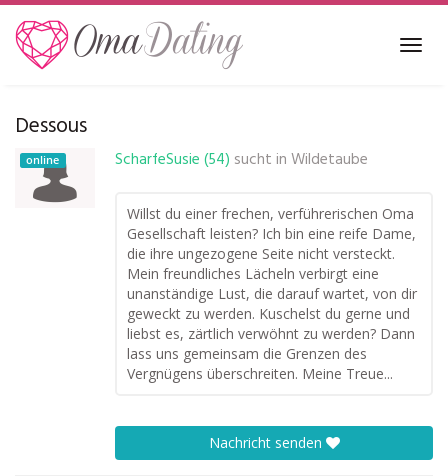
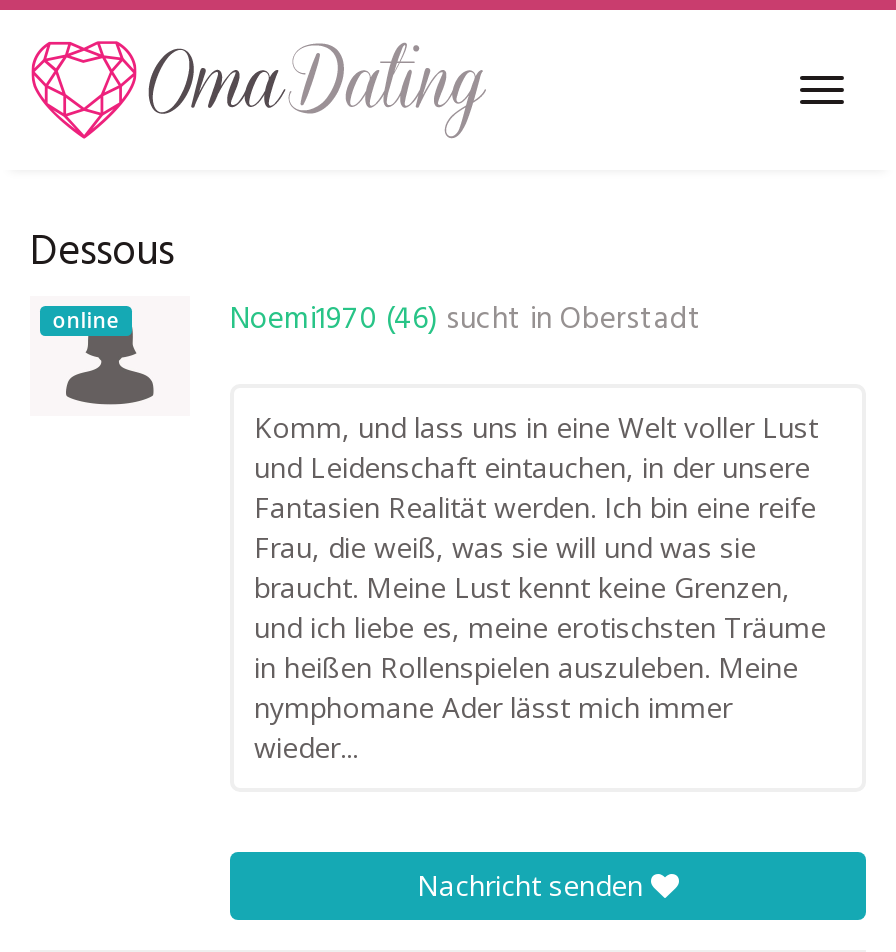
- ScharfeSusie (54) sucht in Wildetaube
+ Noemi1970 (46) sucht in Oberstadt

- Willst du einer frechen, verführerischen Oma
- Gesellschaft leisten? Ich bin eine reife Dame,
- die ihre ungezogene Seite nicht versteckt.
- Mein freundliches Lächeln verbirgt eine
- unanständige Lust, die darauf wartet, von dir
- geweckt zu werden. Kuschelst du gerne und
- liebst es, zärtlich verwöhnt zu werden? Dann
- lass uns gemeinsam die Grenzen des
- Vergnügens überschreiten. Meine Treue...
+ Komm, und lass uns in eine Welt voller Lust
+ und Leidenschaft eintauchen, in der unsere
+ Fantasien Realität werden. Ich bin eine reife
+ Frau, die weiß, was sie will und was sie
+ braucht. Meine Lust kennt keine Grenzen,
+ und ich liebe es, meine erotischsten Träume
+ in heißen Rollenspielen auszuleben. Meine
+ nymphomane Ader lässt mich immer
+ wieder...
